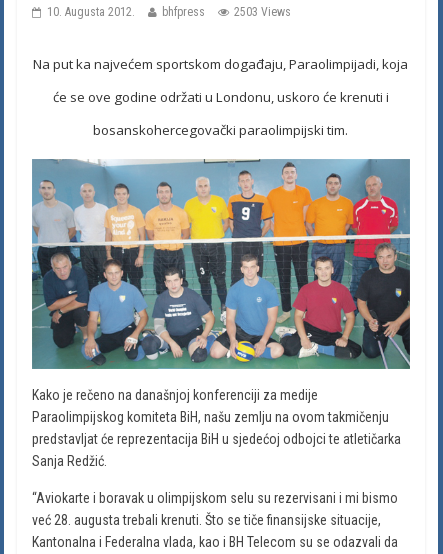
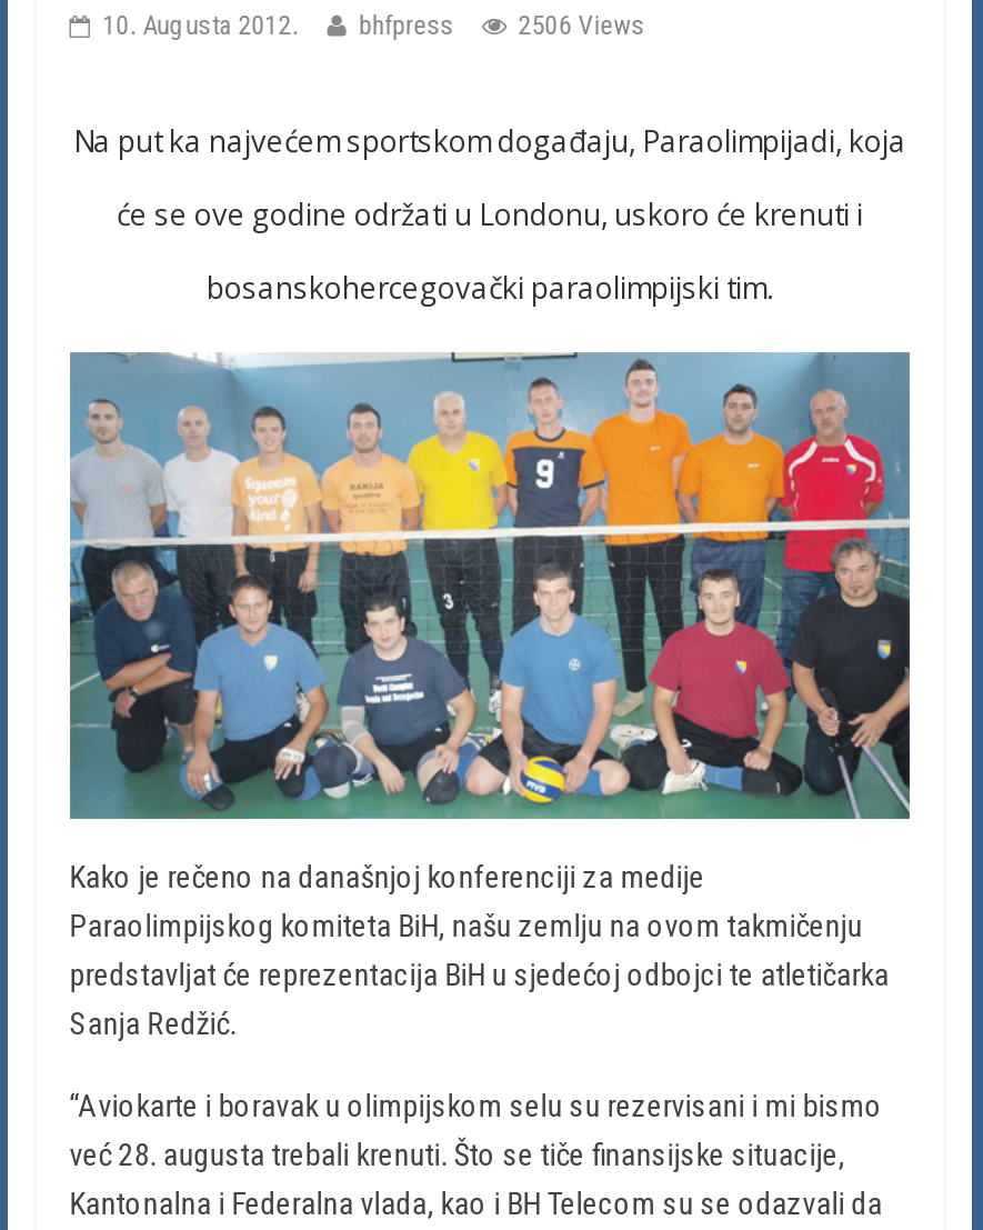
- 2503 Views
+ 2506 Views
